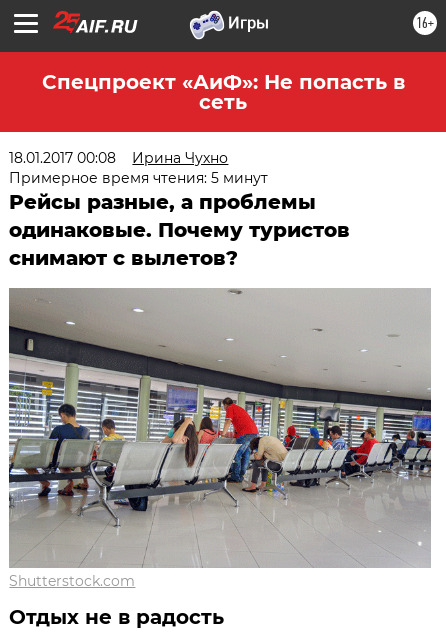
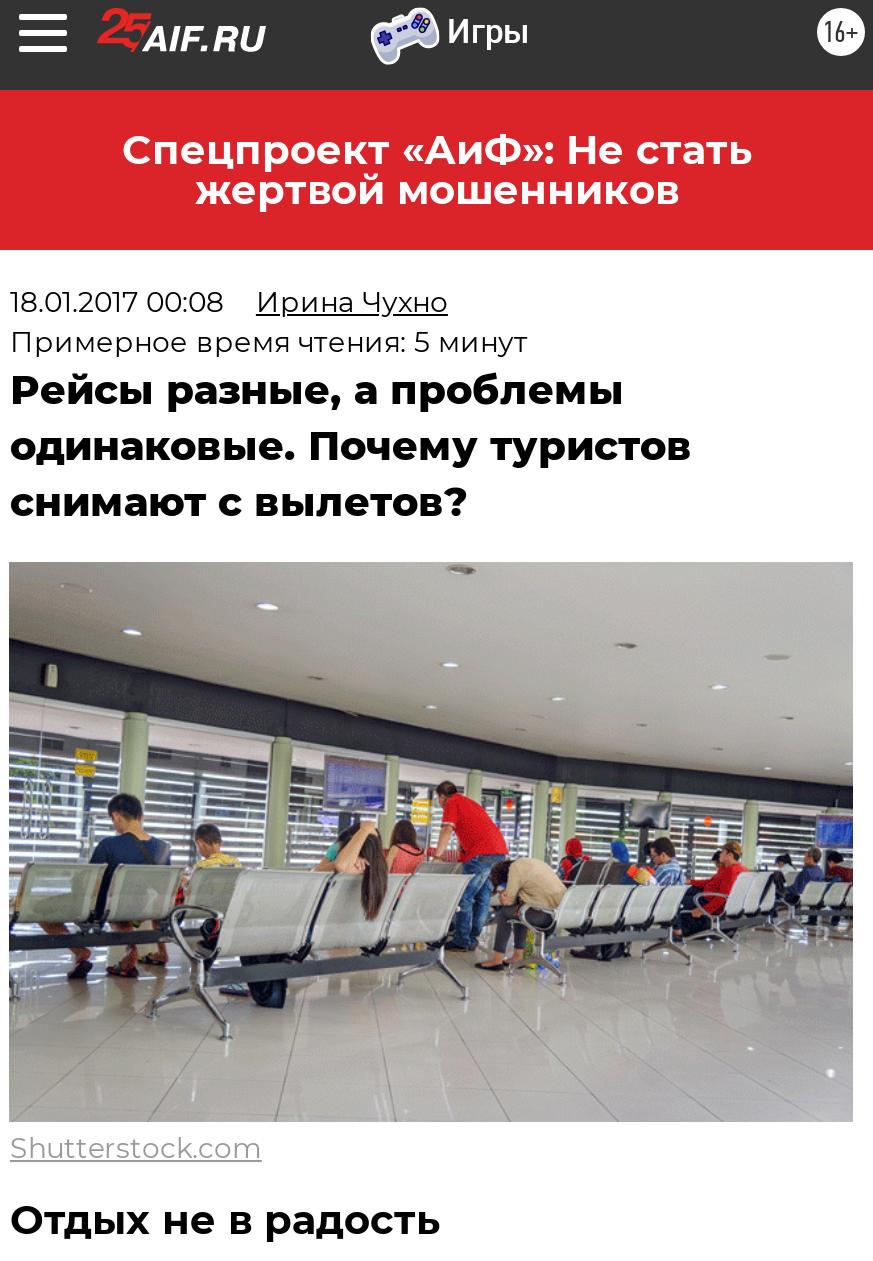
- Спецпроект «АиФ»: Не попасть в
- сеть
+ Спецпроект «АиФ»: Не стать
+ жертвой мошенников
